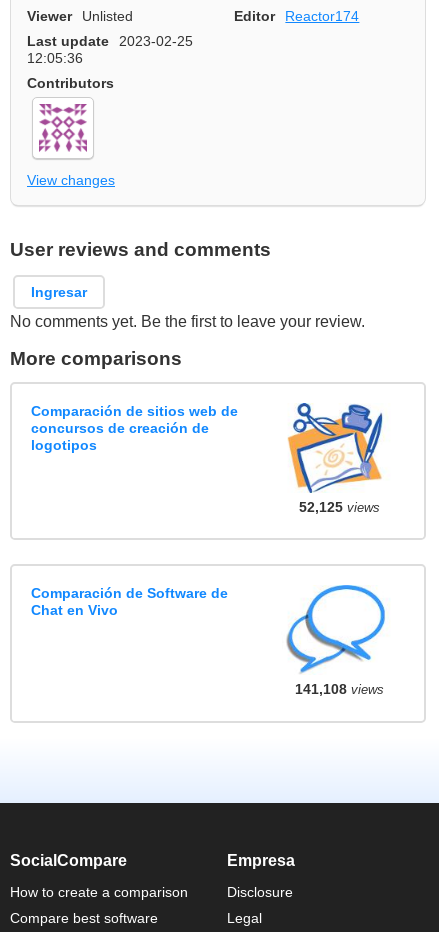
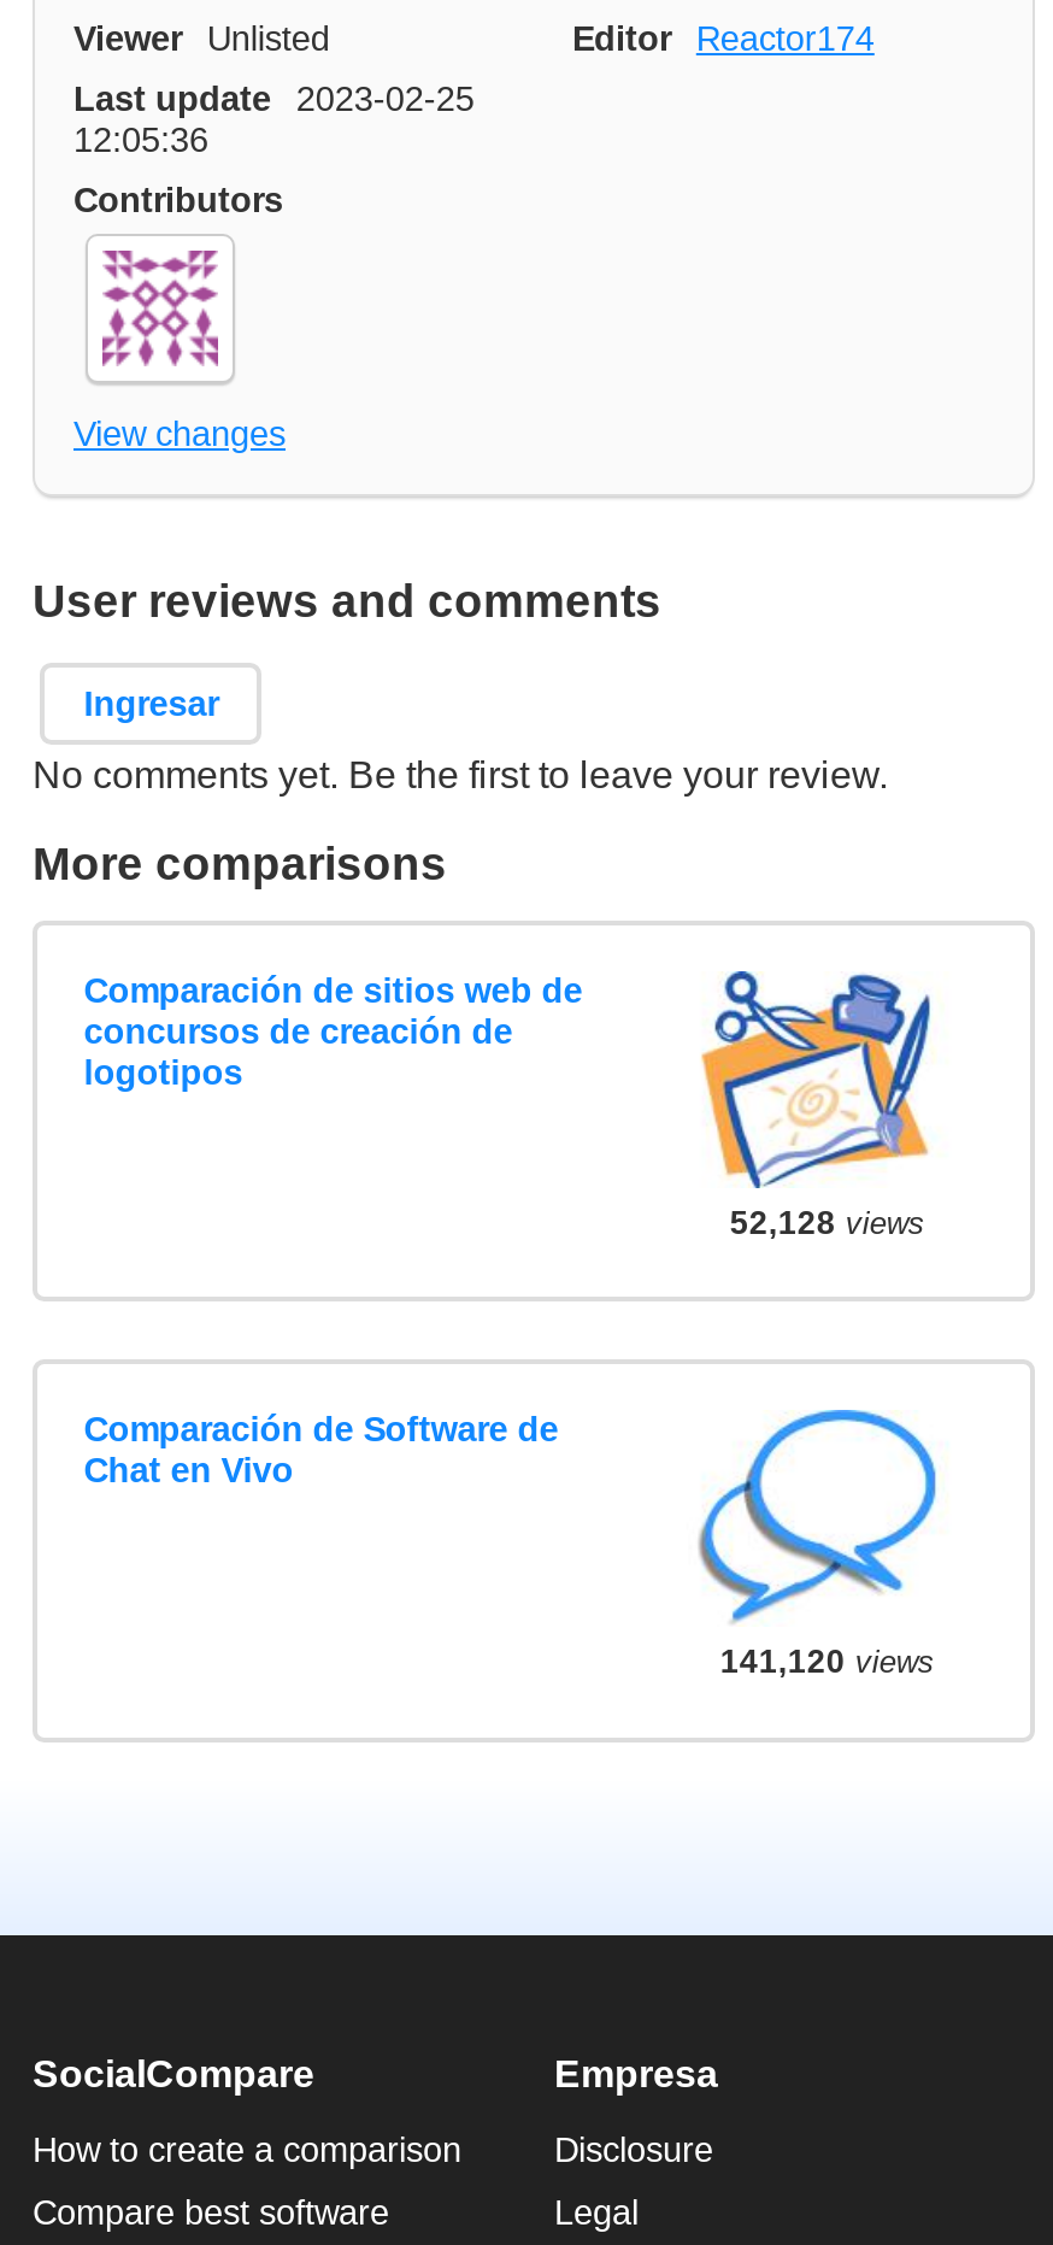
- 52,125 views
+ 52,128 views

- 141,108 views
+ 141,120 views
